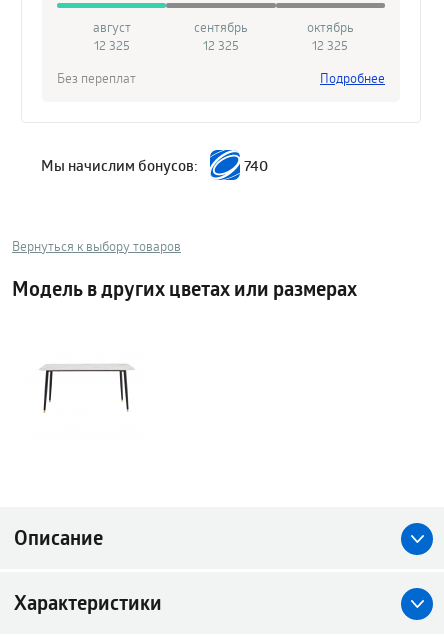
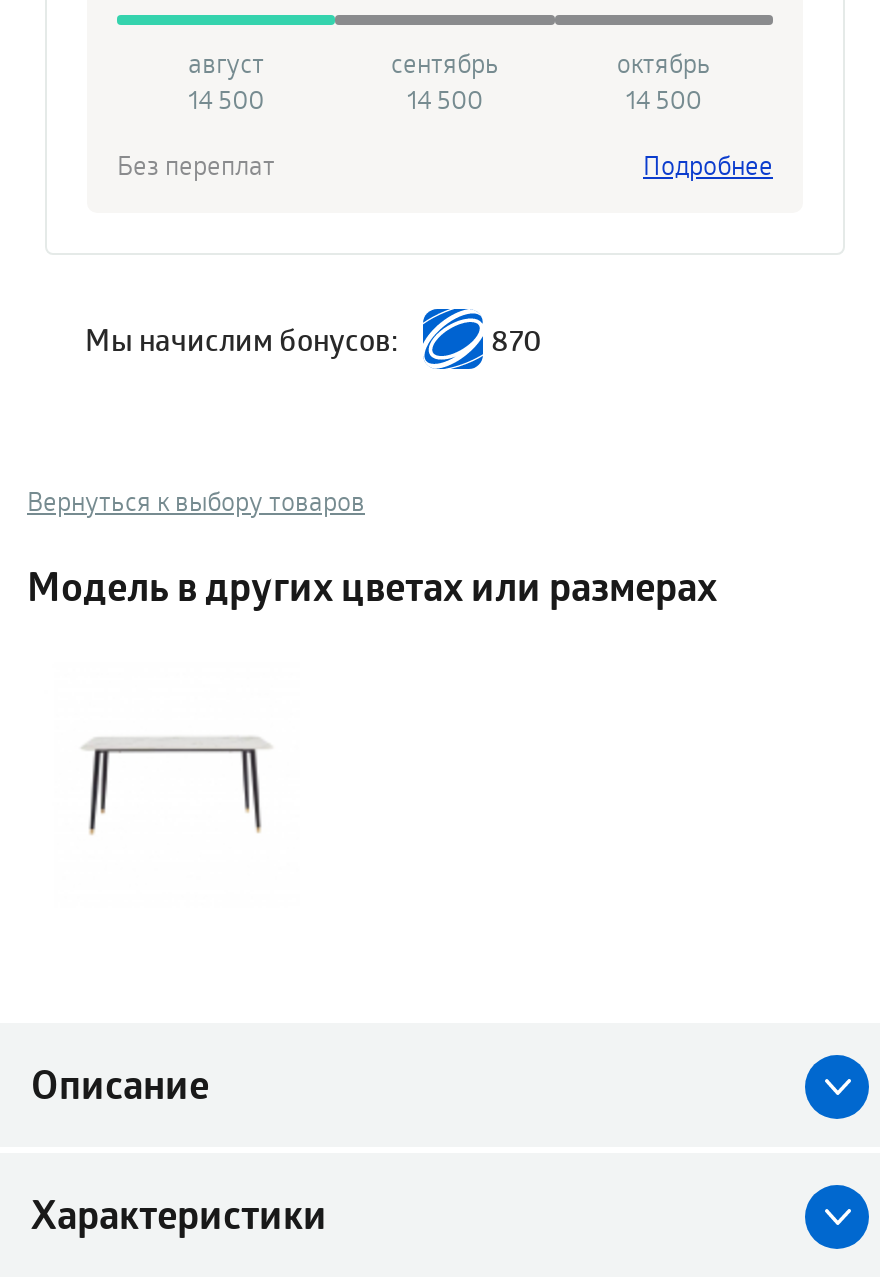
- 12 325
+ 14 500

- 12 325
+ 14 500

- 12 325
+ 14 500

- 740
+ 870
